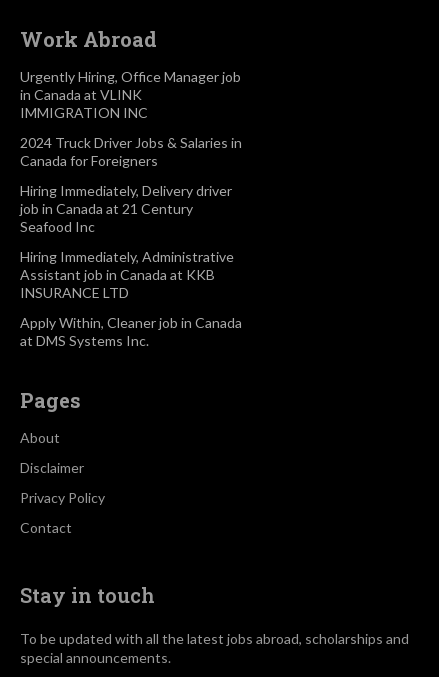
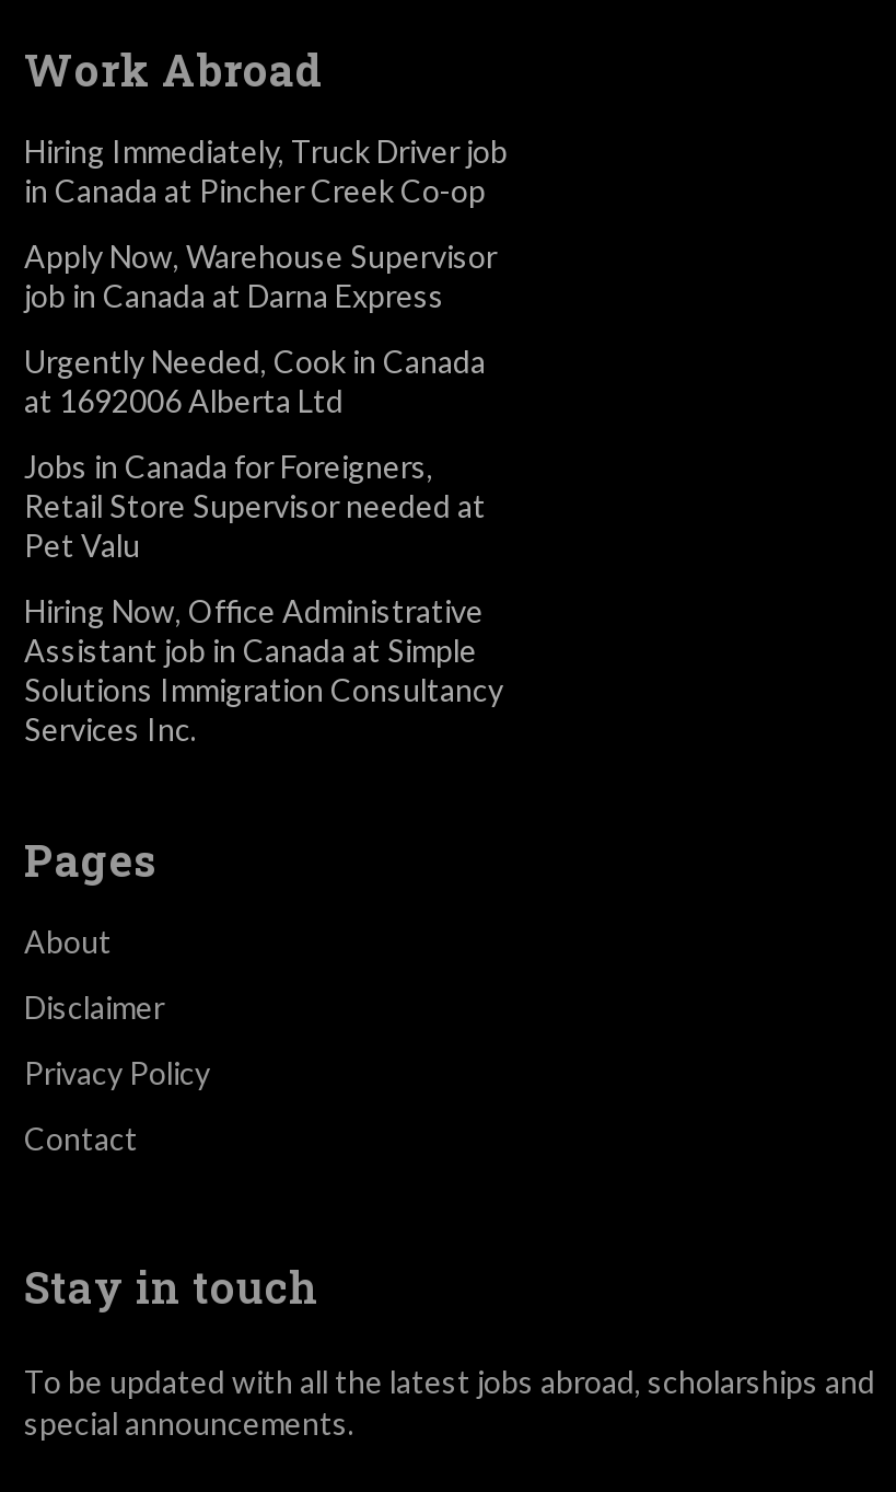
- Urgently Hiring, Office Manager job
- in Canada at VLINK
- IMMIGRATION INC
+ Hiring Immediately, Truck Driver job
+ in Canada at Pincher Creek Co-op

- 2024 Truck Driver Jobs & Salaries in
- Canada for Foreigners
+ Apply Now, Warehouse Supervisor
+ job in Canada at Darna Express

- Hiring Immediately, Delivery driver
- job in Canada at 21 Century
- Seafood Inc
+ Urgently Needed, Cook in Canada
+ at 1692006 Alberta Ltd

- Hiring Immediately, Administrative
- Assistant job in Canada at KKB
- INSURANCE LTD
+ Jobs in Canada for Foreigners,
+ Retail Store Supervisor needed at
+ Pet Valu

- Apply Within, Cleaner job in Canada
- at DMS Systems Inc.
+ Hiring Now, Office Administrative
+ Assistant job in Canada at Simple
+ Solutions Immigration Consultancy
+ Services Inc.
